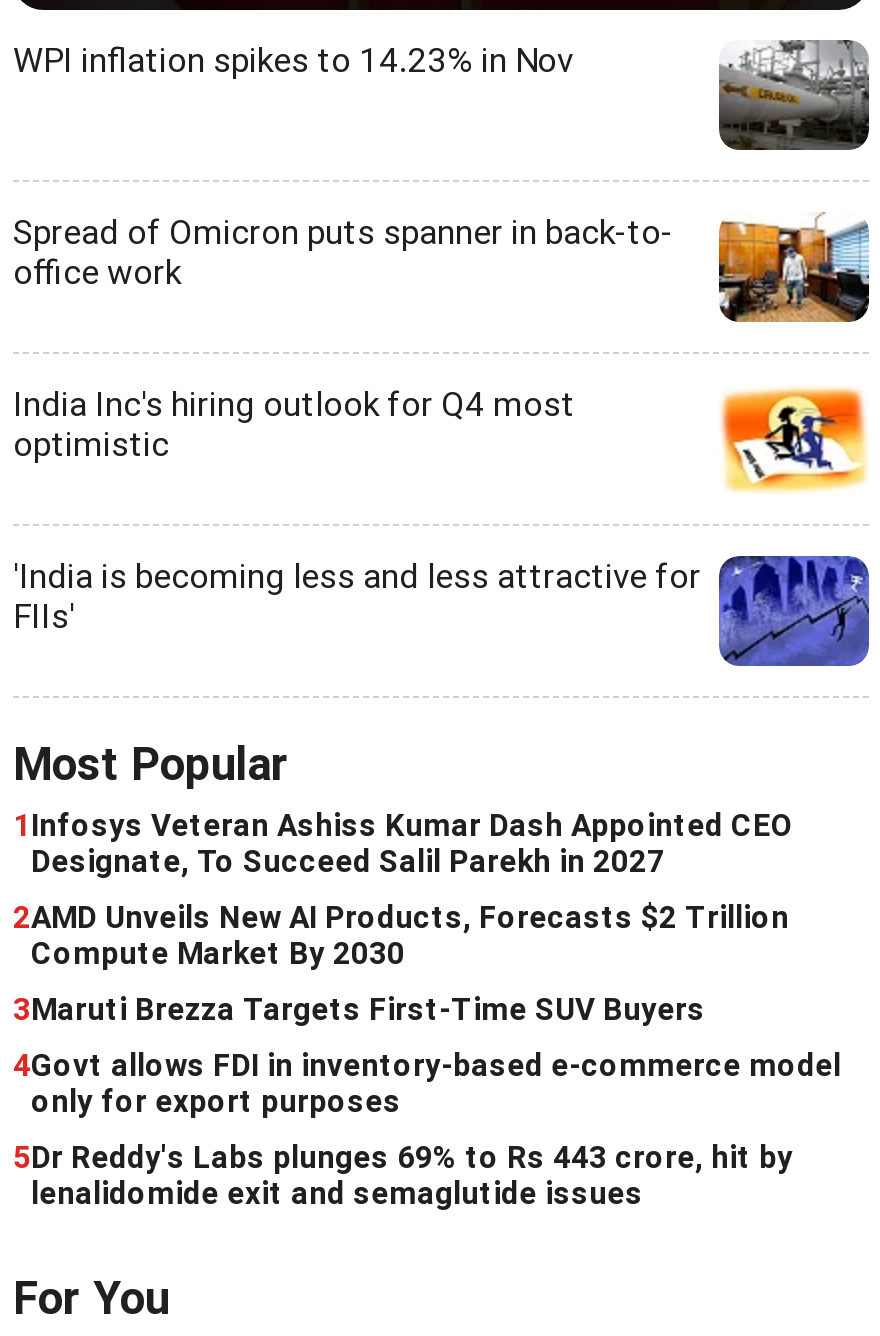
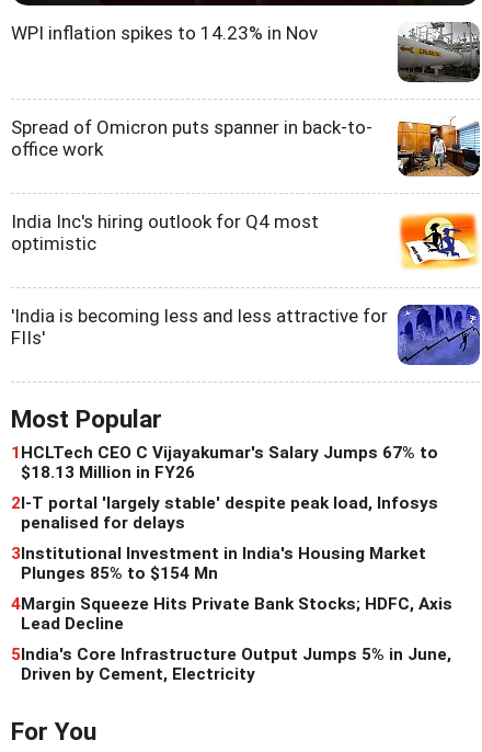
- 1 Infosys Veteran Ashiss Kumar Dash Appointed CEO
- Designate, To Succeed Salil Parekh in 2027
+ 1 HCLTech CEO C Vijayakumar's Salary Jumps 67% to
+ $18.13 Million in FY26

- 2AMD Unveils New AI Products, Forecasts $2 Trillion
- Compute Market By 2030
+ 2I-T portal 'largely stable' despite peak load, Infosys
+ penalised for delays

- 3Maruti Brezza Targets First-Time SUV Buyers
+ 3Institutional Investment in India's Housing Market
+ Plunges 85% to $154 Mn

- 4Govt allows FDI in inventory-based e-commerce model
- only for export purposes
+ 4Margin Squeeze Hits Private Bank Stocks; HDFC, Axis
+ Lead Decline

- 5Dr Reddy's Labs plunges 69% to Rs 443 crore, hit by
- lenalidomide exit and semaglutide issues
+ 5India's Core Infrastructure Output Jumps 5% in June,
+ Driven by Cement, Electricity
